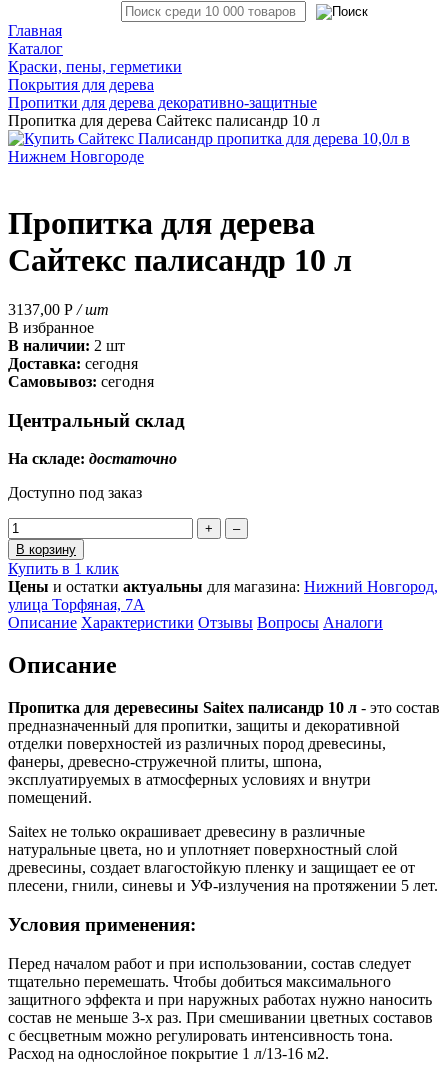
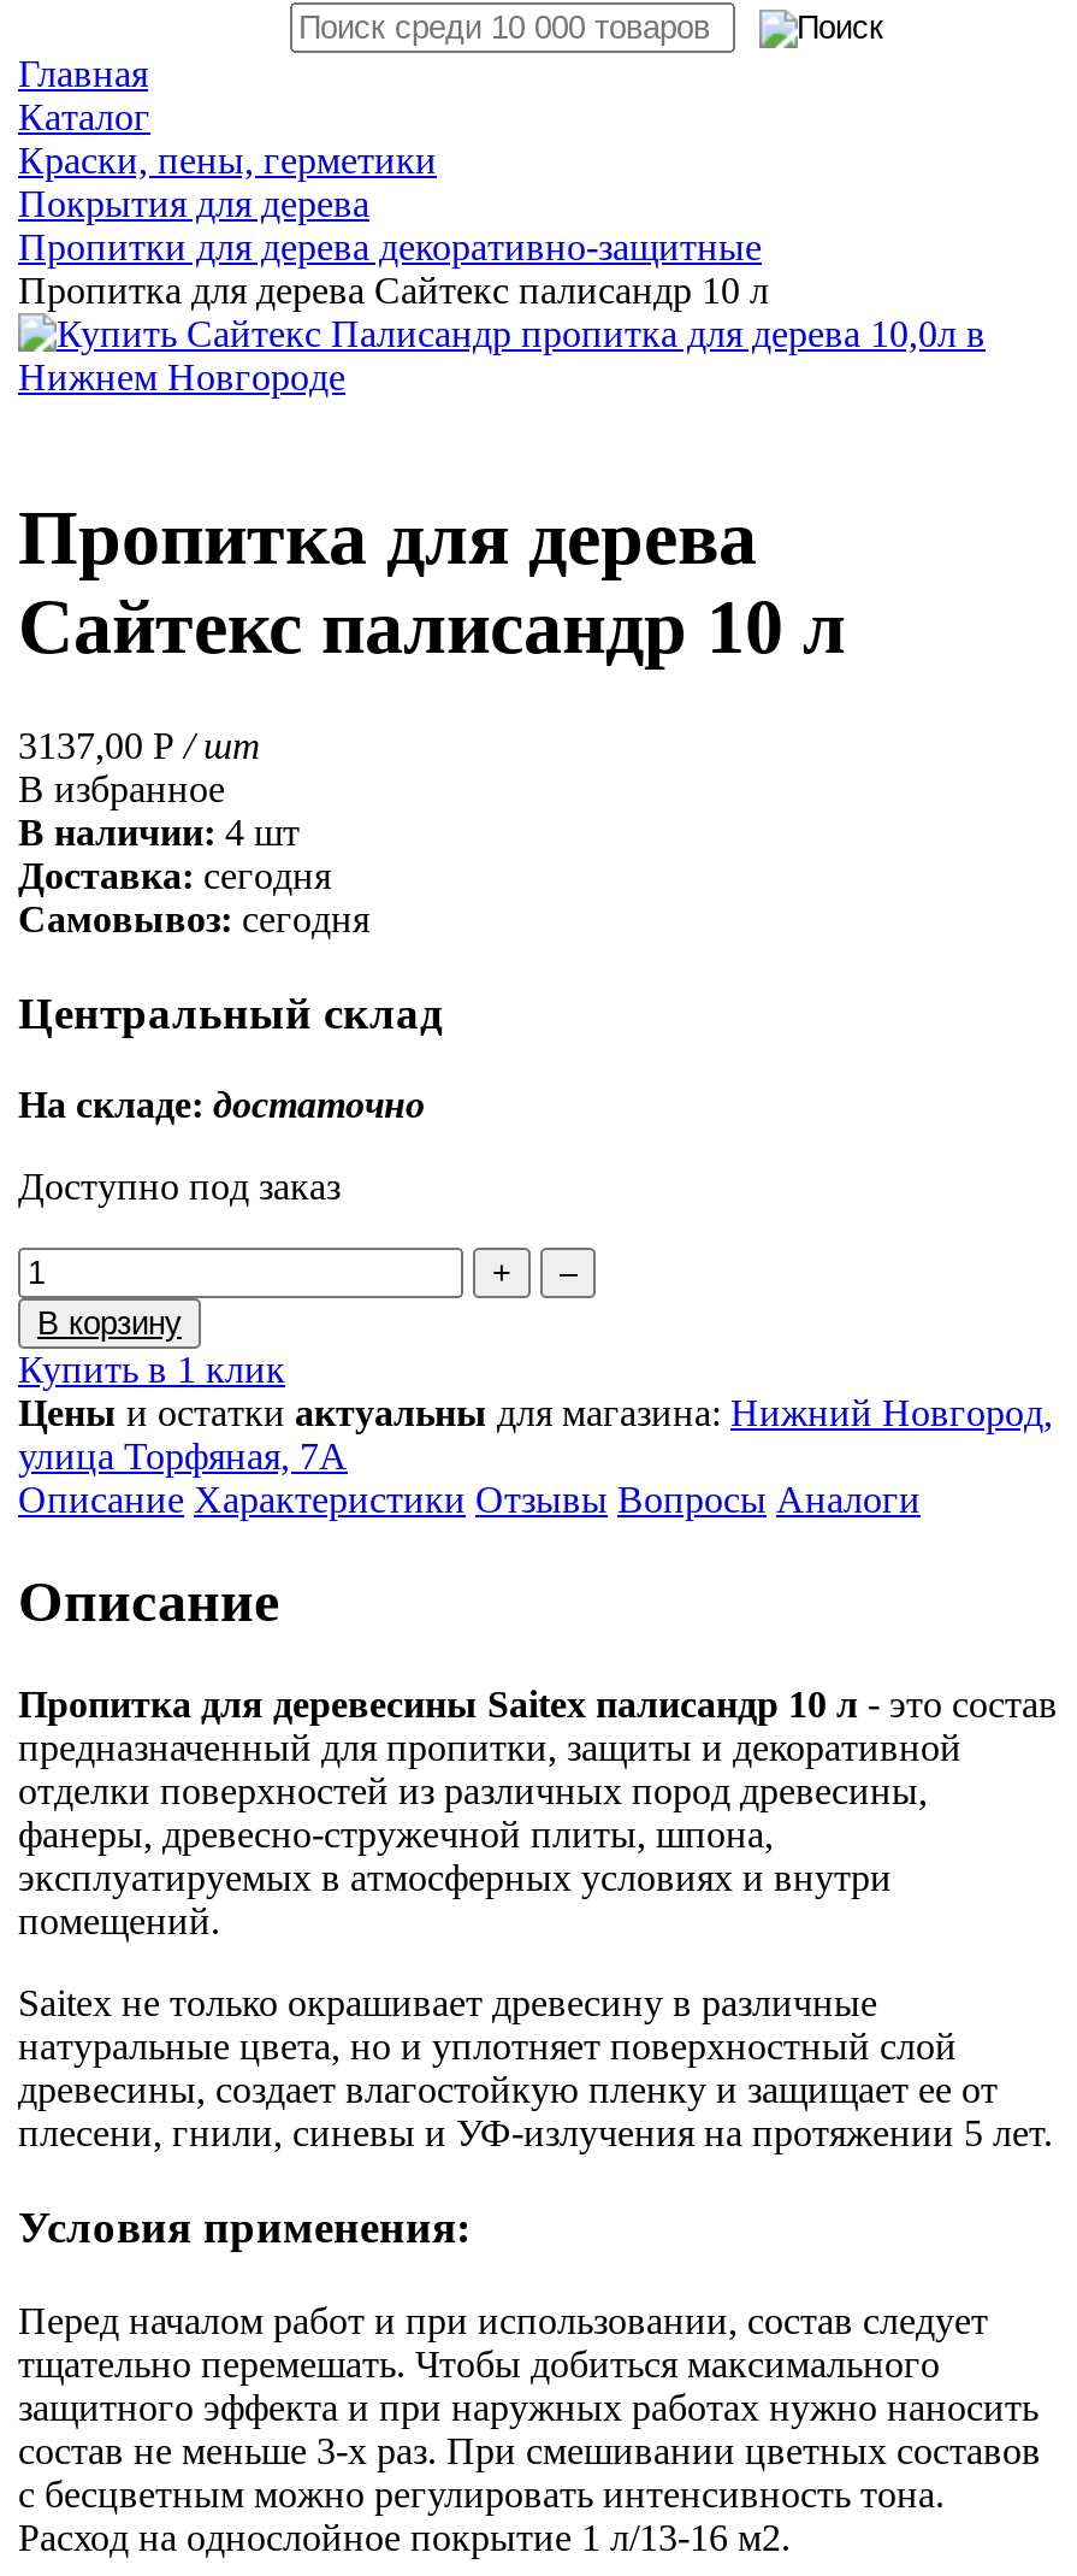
- В наличии: 2 шт
+ В наличии: 4 шт
